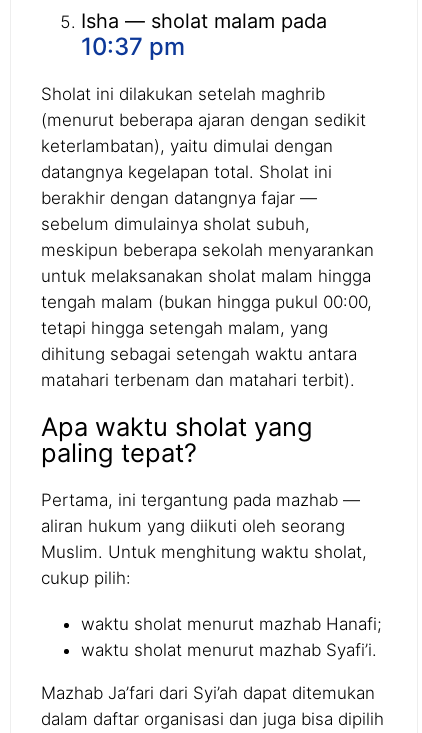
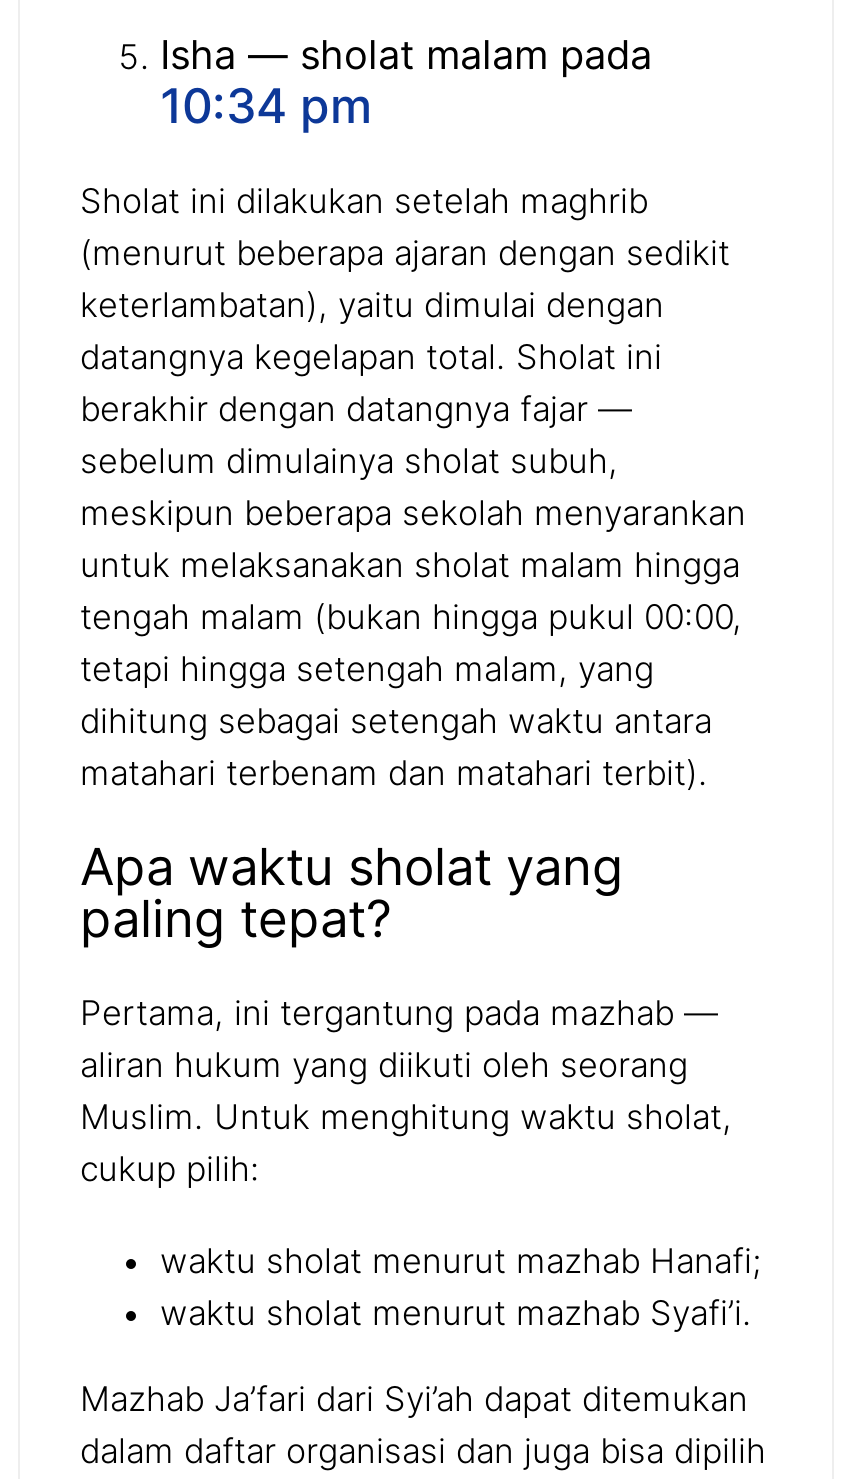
- 10:37 pm
+ 10:34 pm
